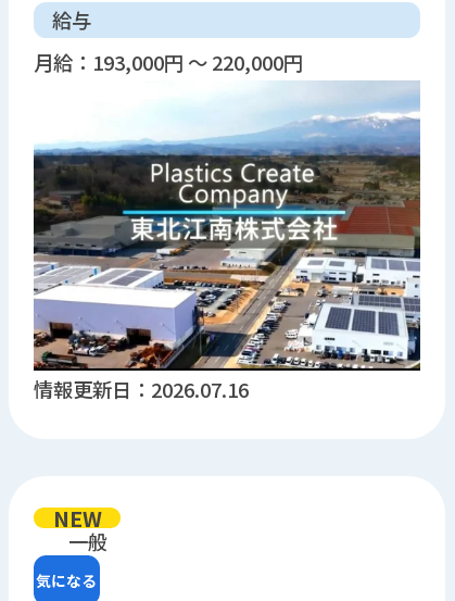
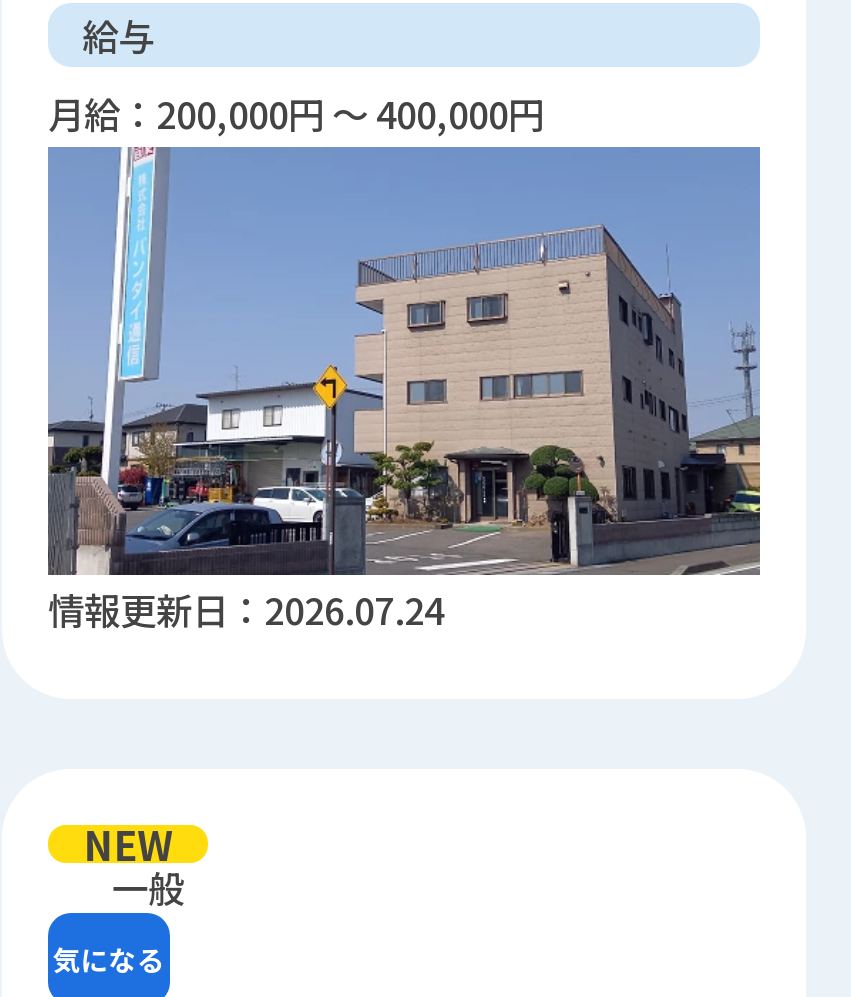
- 月給：193,000円 ～ 220,000円
+ 月給：200,000円 ～ 400,000円

- [image]
- 情報更新日：2026.07.16
+ [image]
+ 情報更新日：2026.07.24
